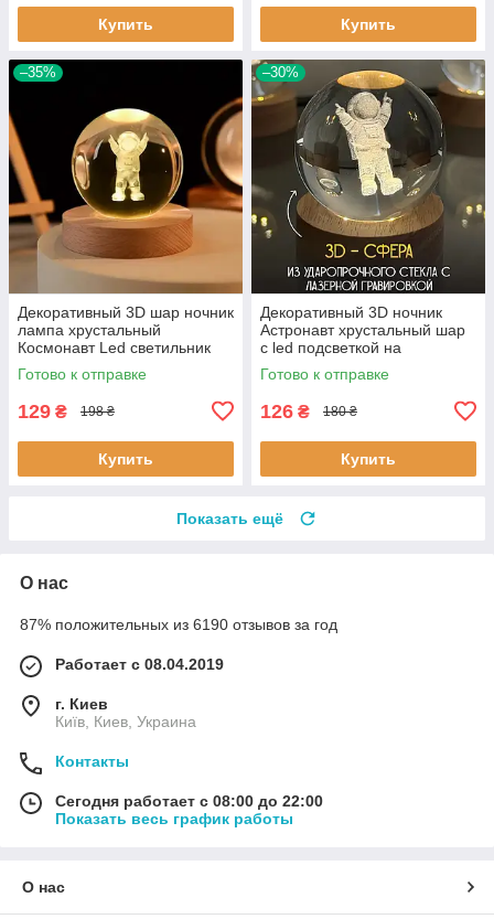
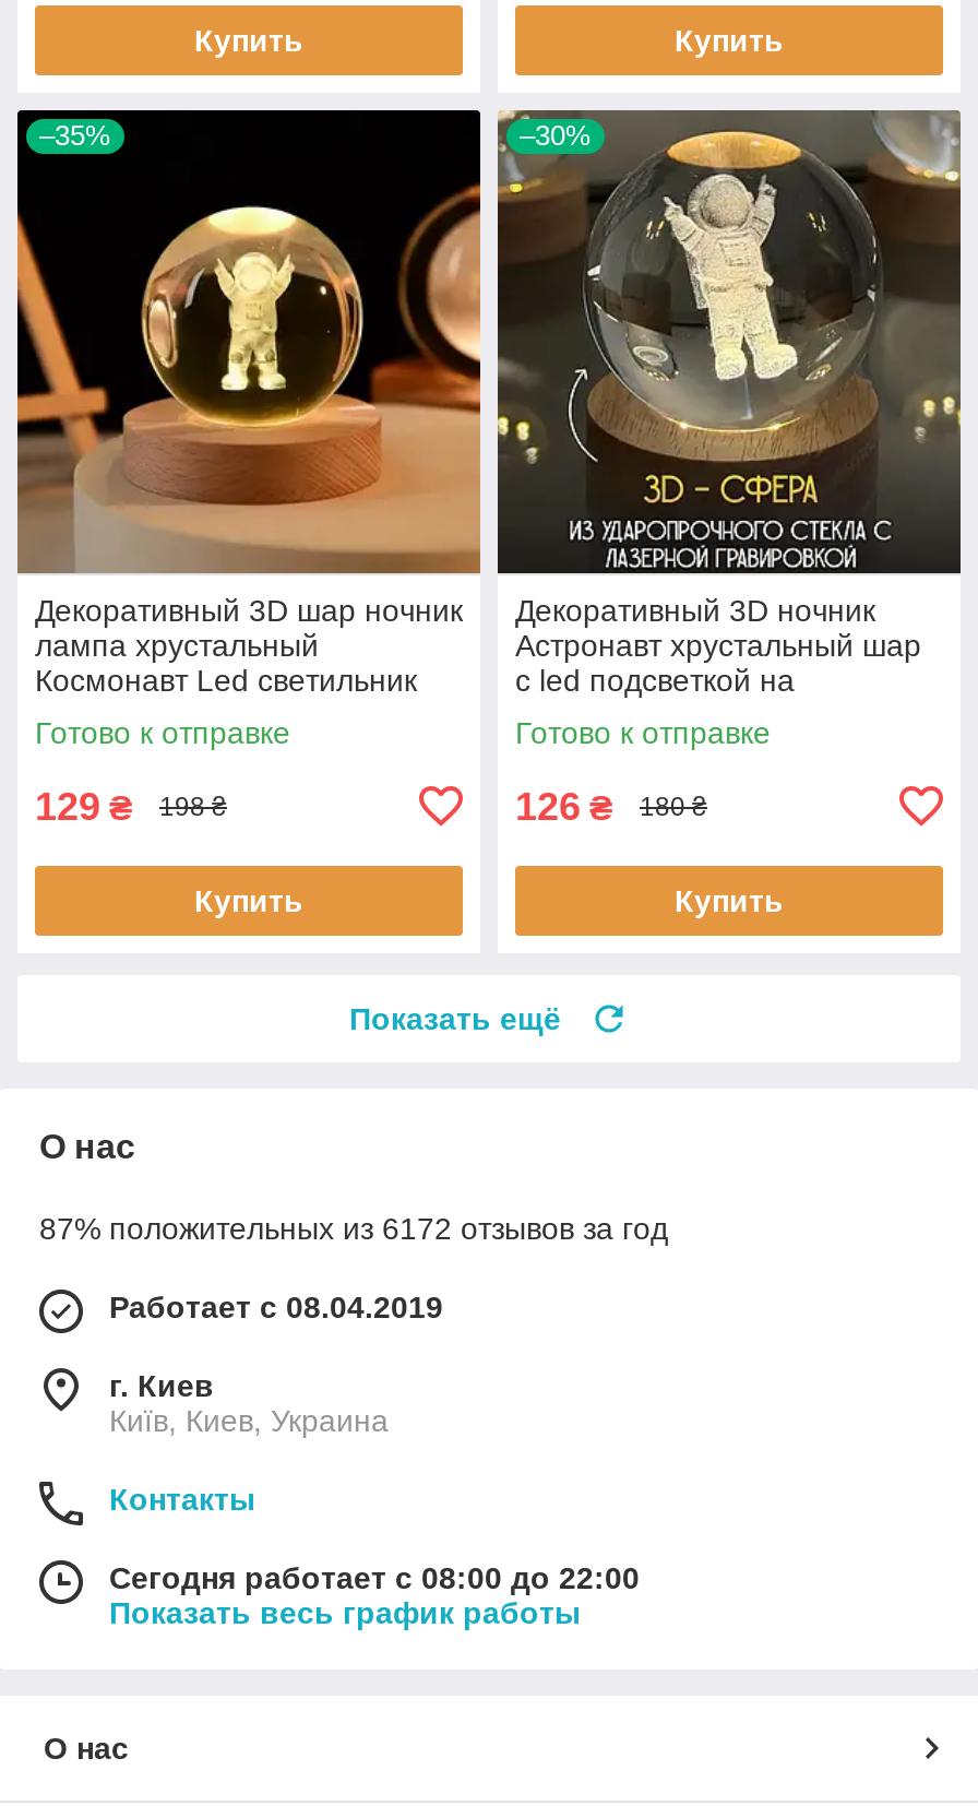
- 87% положительных из 6190 отзывов за год
+ 87% положительных из 6172 отзывов за год
